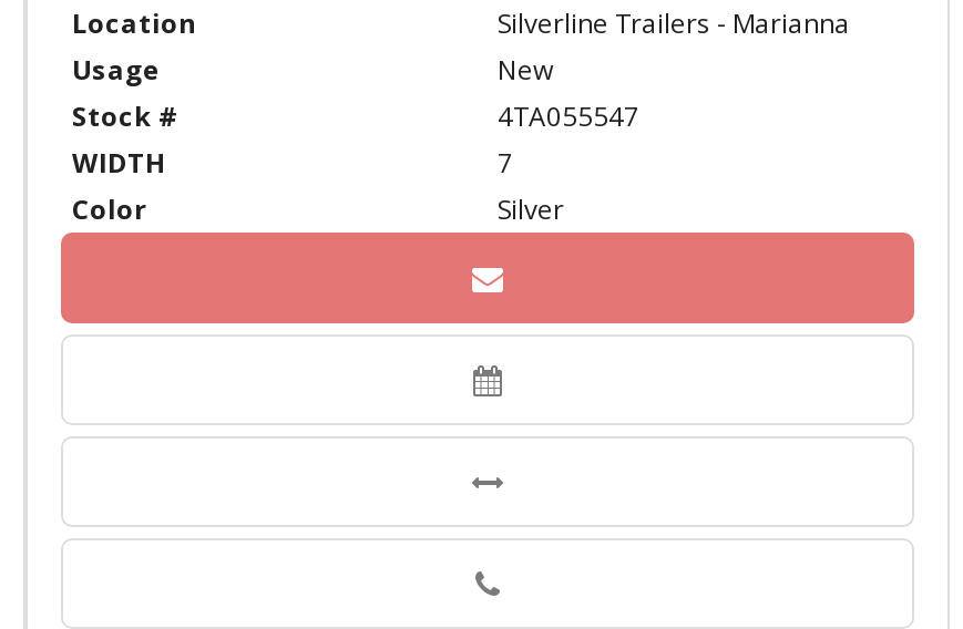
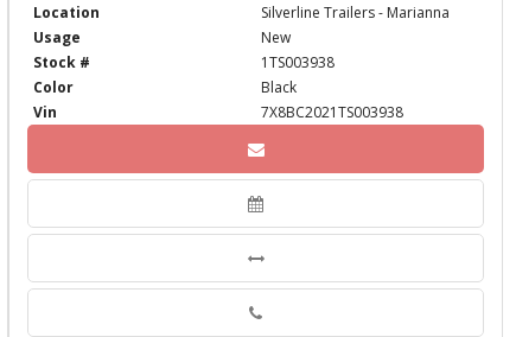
- 4TA055547
- WIDTH
- 7
+ 1TS003938

moved up: Color

- Silver
+ Black
+ Vin
+ 7X8BC2021TS003938
